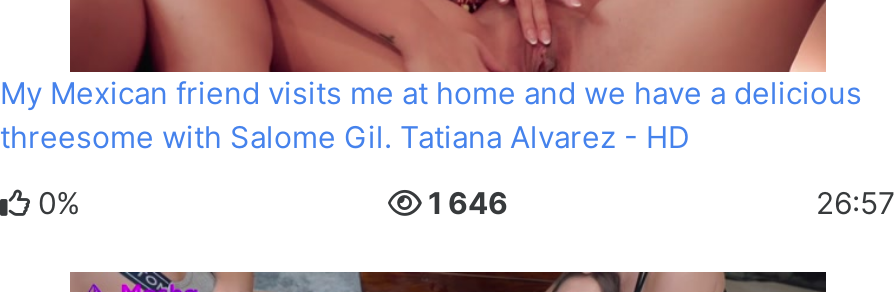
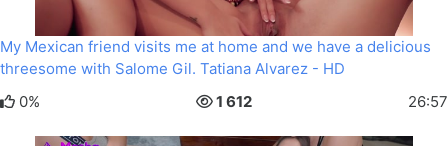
- 1 646
+ 1 612
